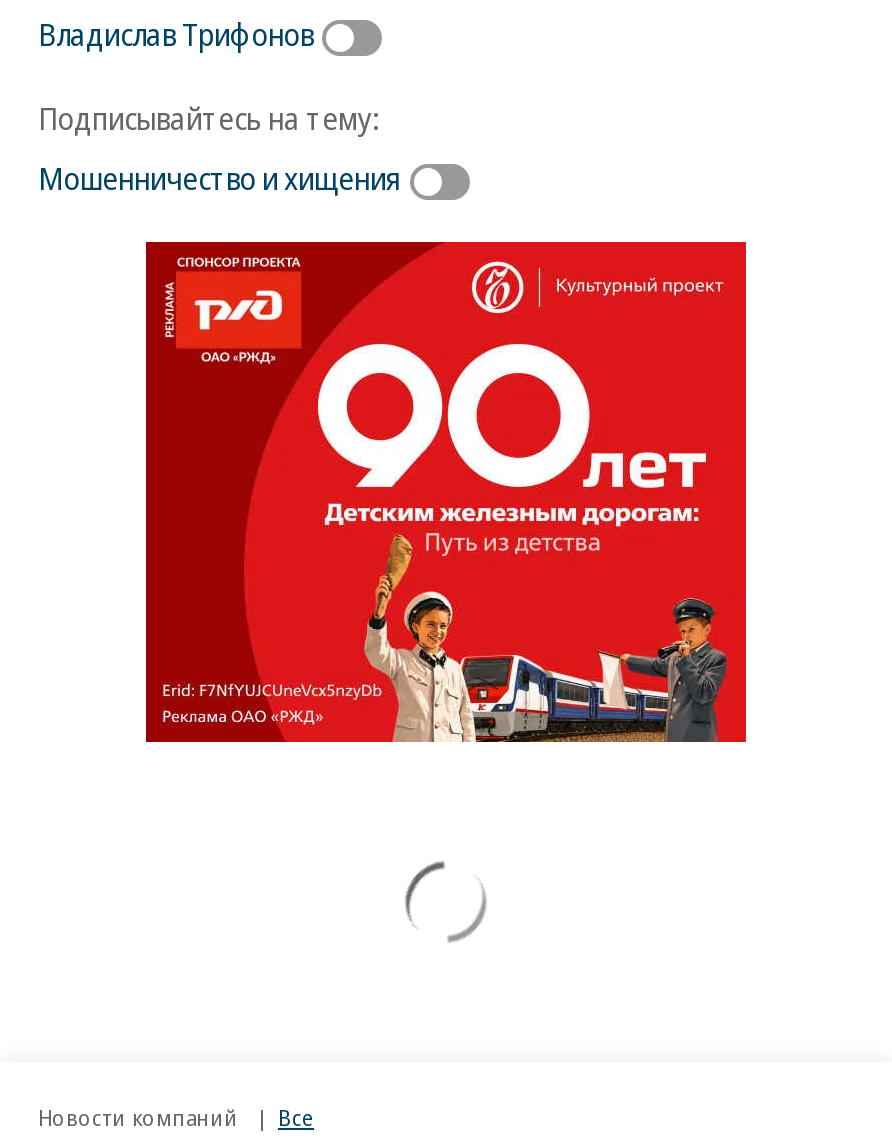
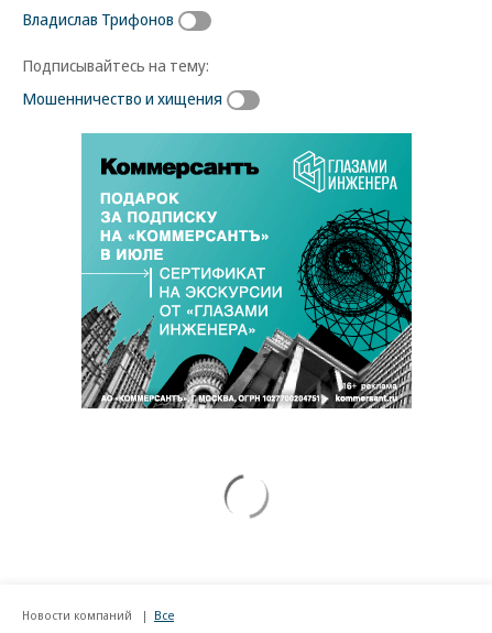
- [image]
+ [image]
